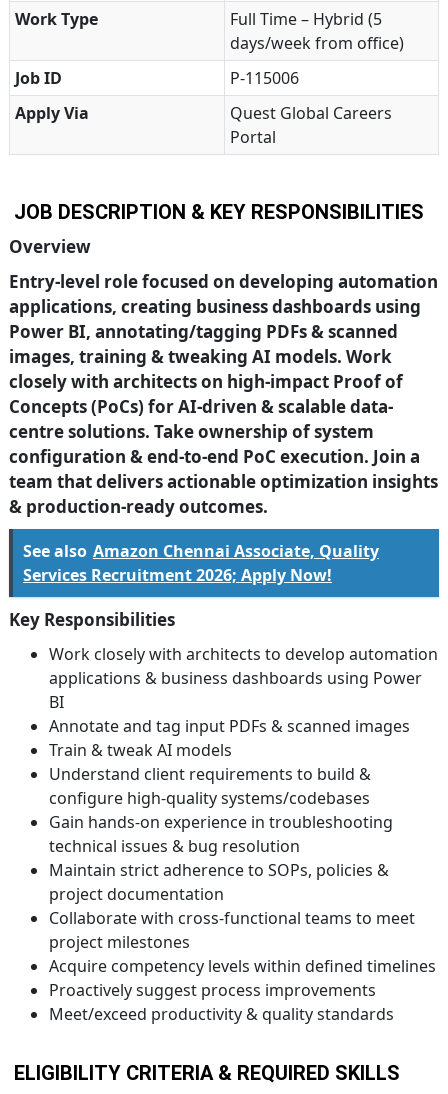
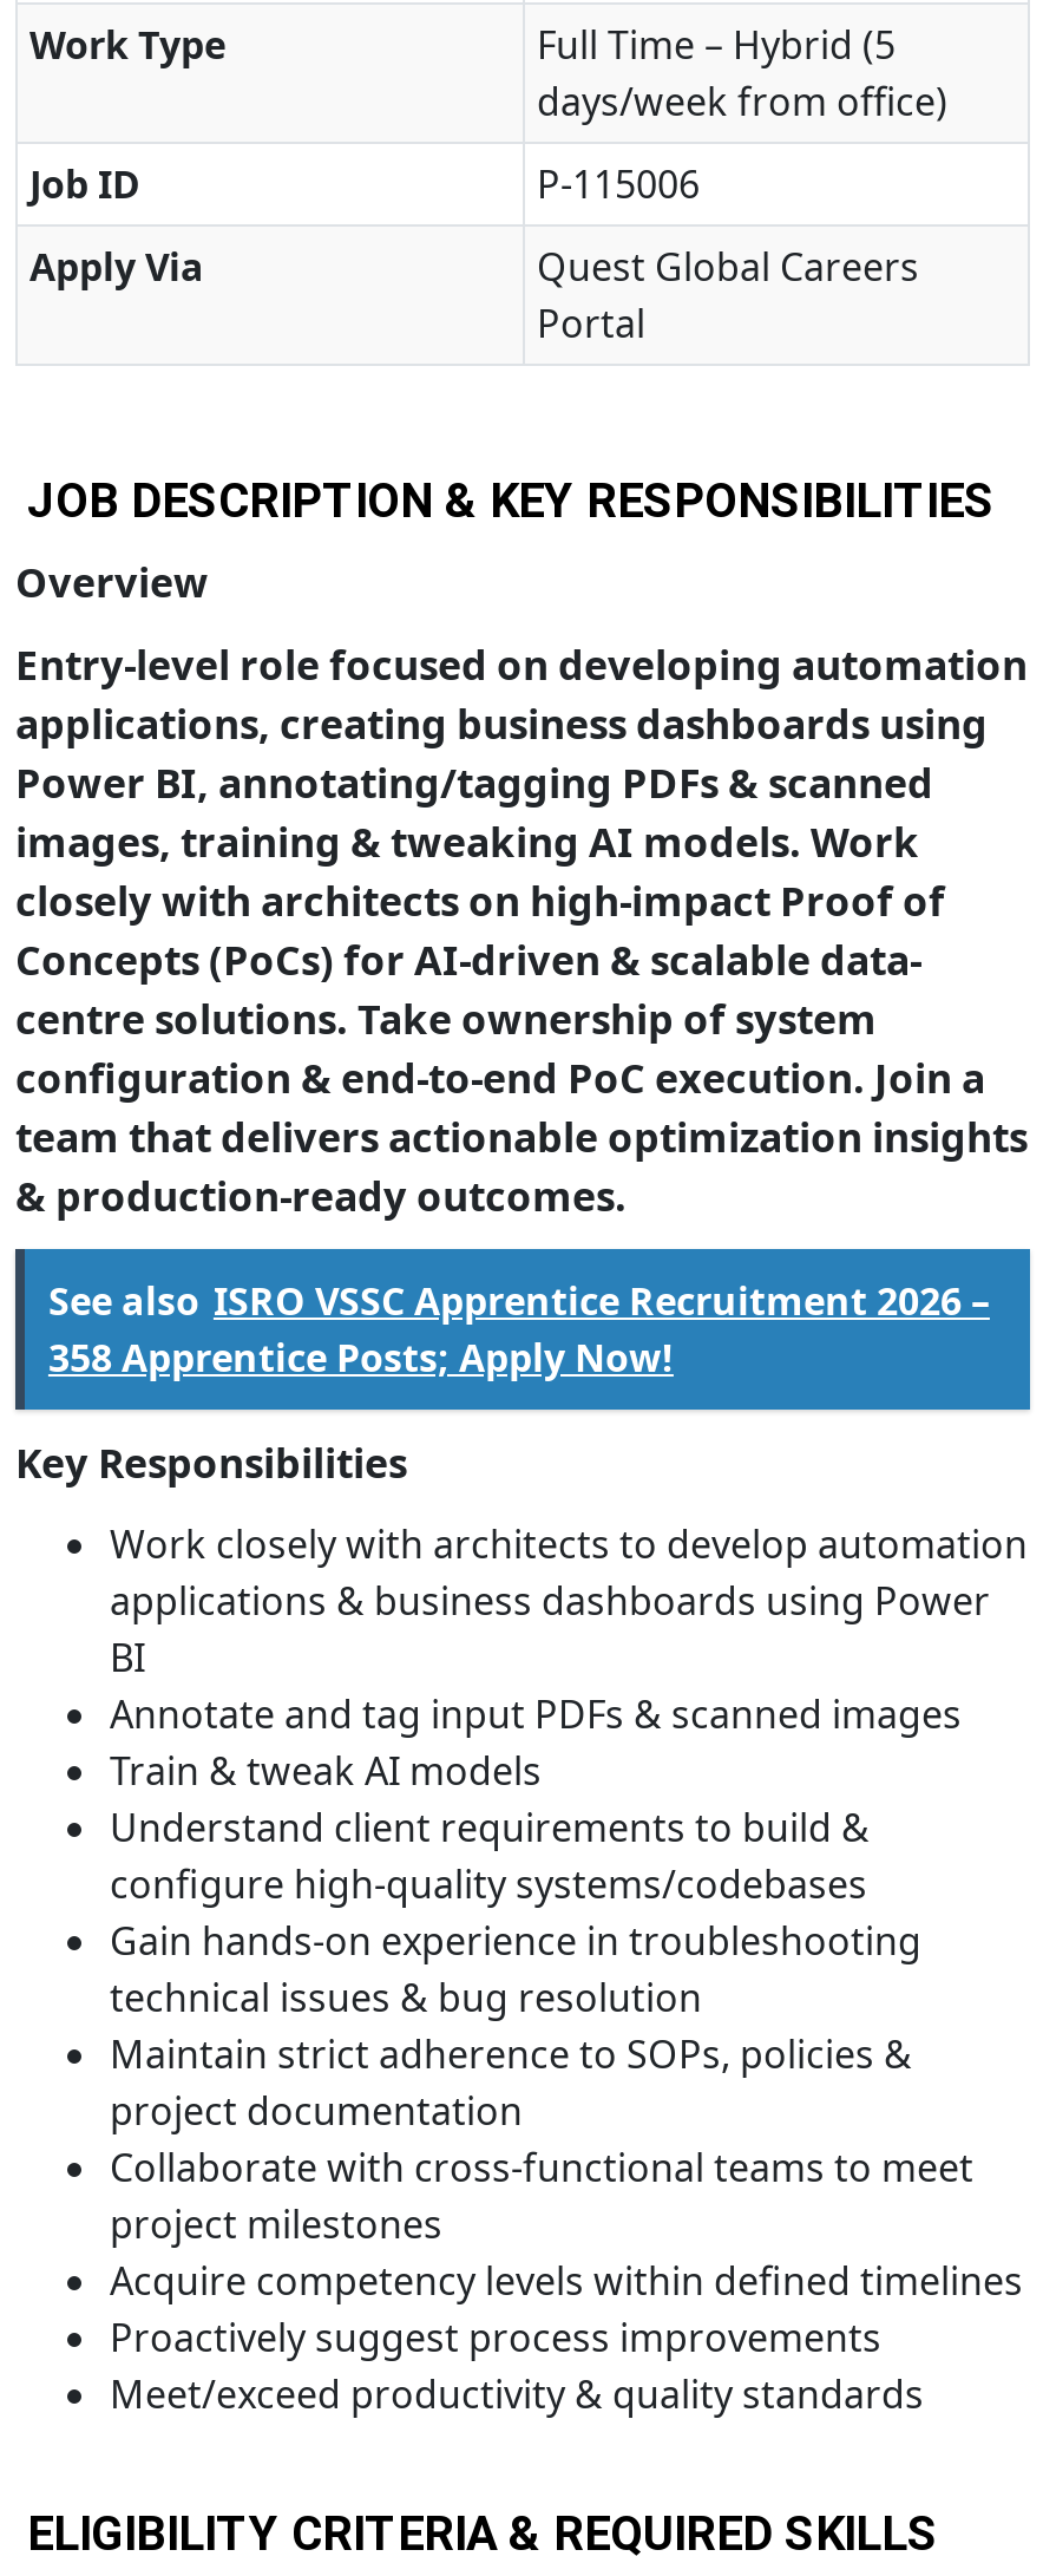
- See also Amazon Chennai Associate, Quality
- Services Recruitment 2026; Apply Now!
+ See also ISRO VSSC Apprentice Recruitment 2026 –
+ 358 Apprentice Posts; Apply Now!
